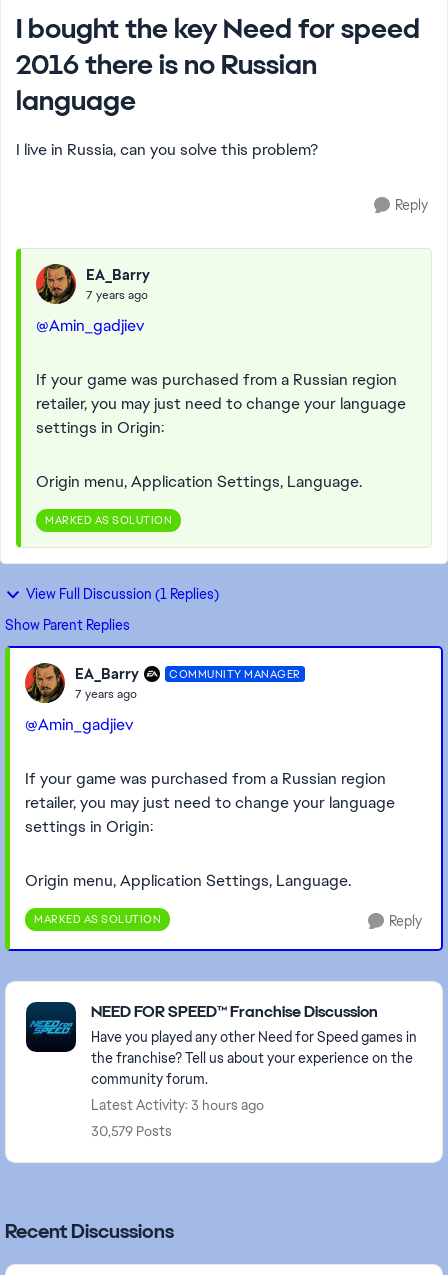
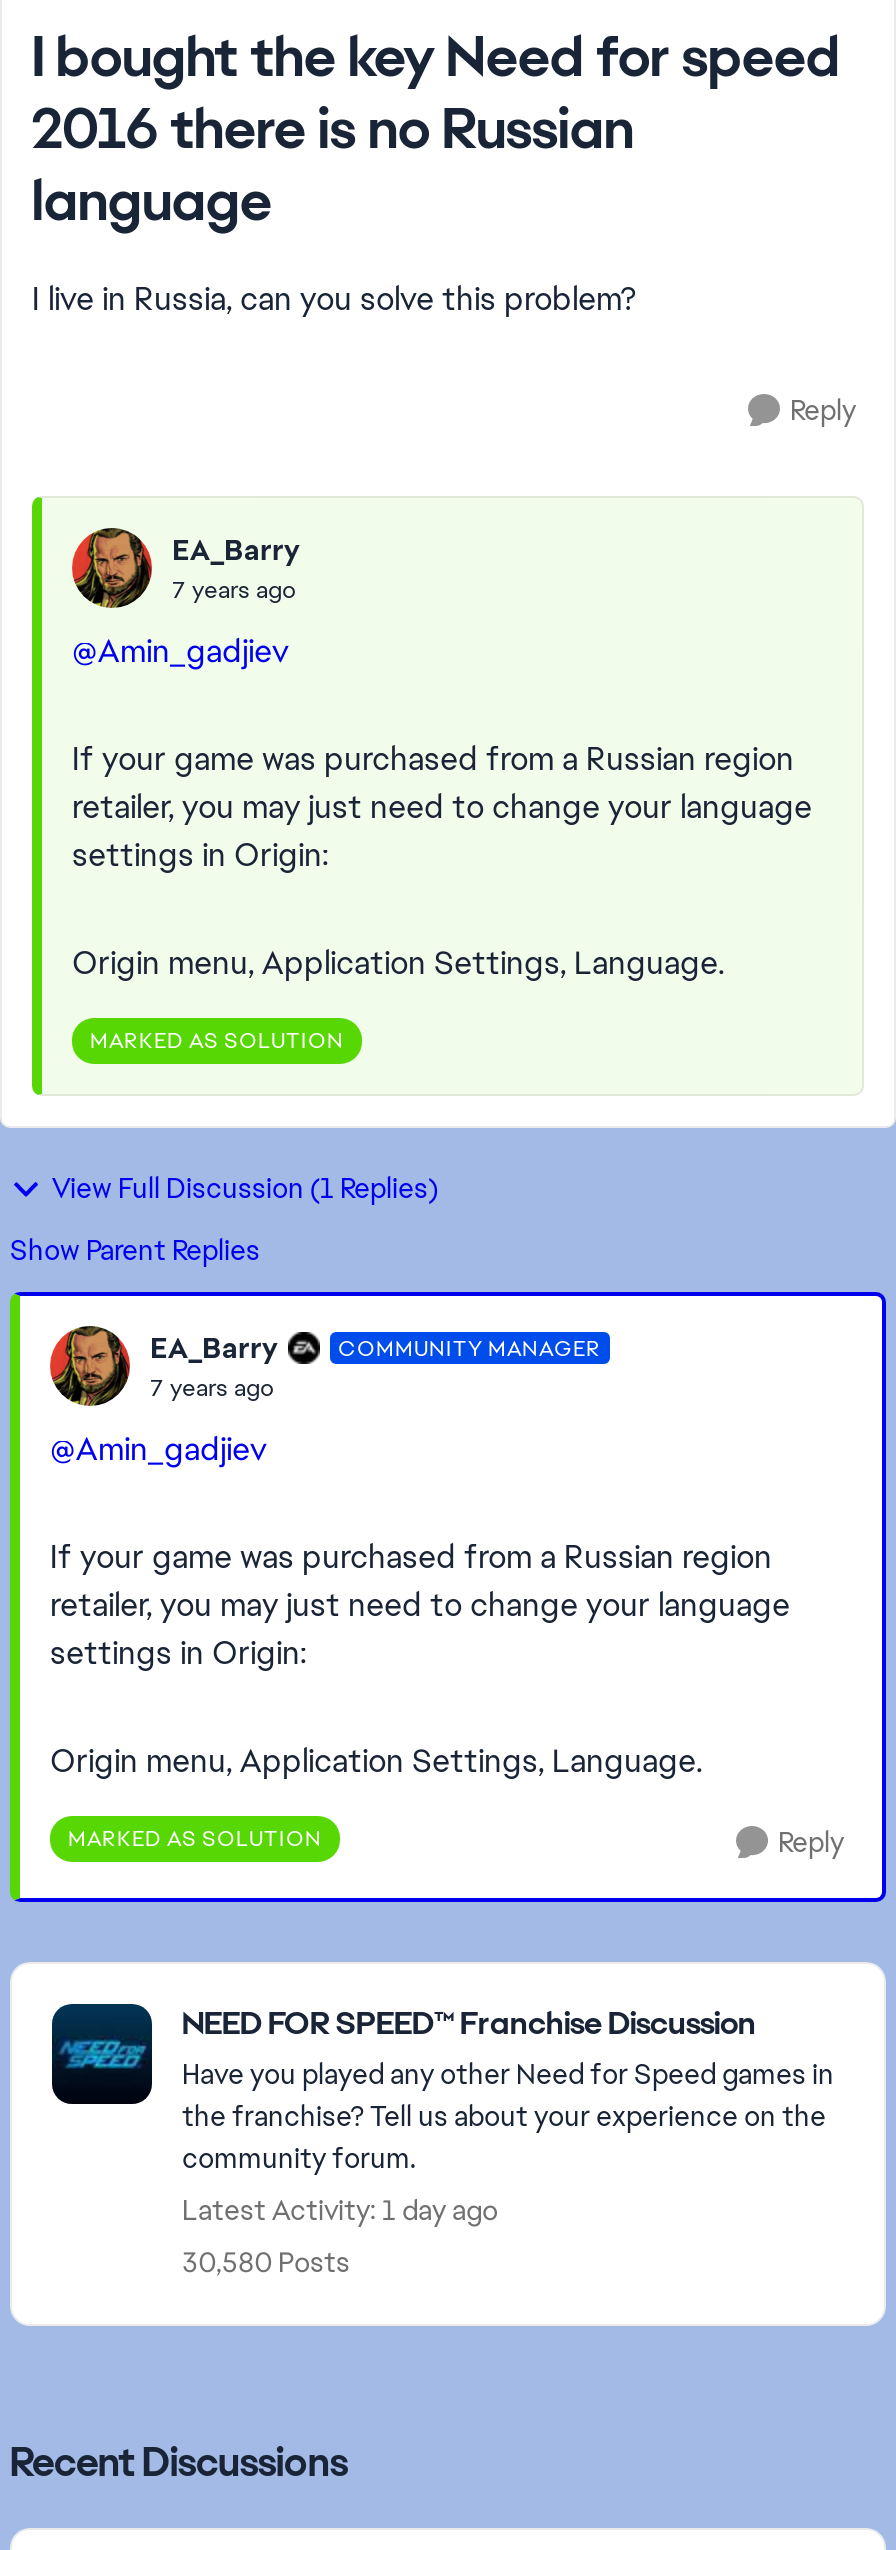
- Latest Activity: 3 hours ago
+ Latest Activity: 1 day ago

- 30,579 Posts
+ 30,580 Posts
